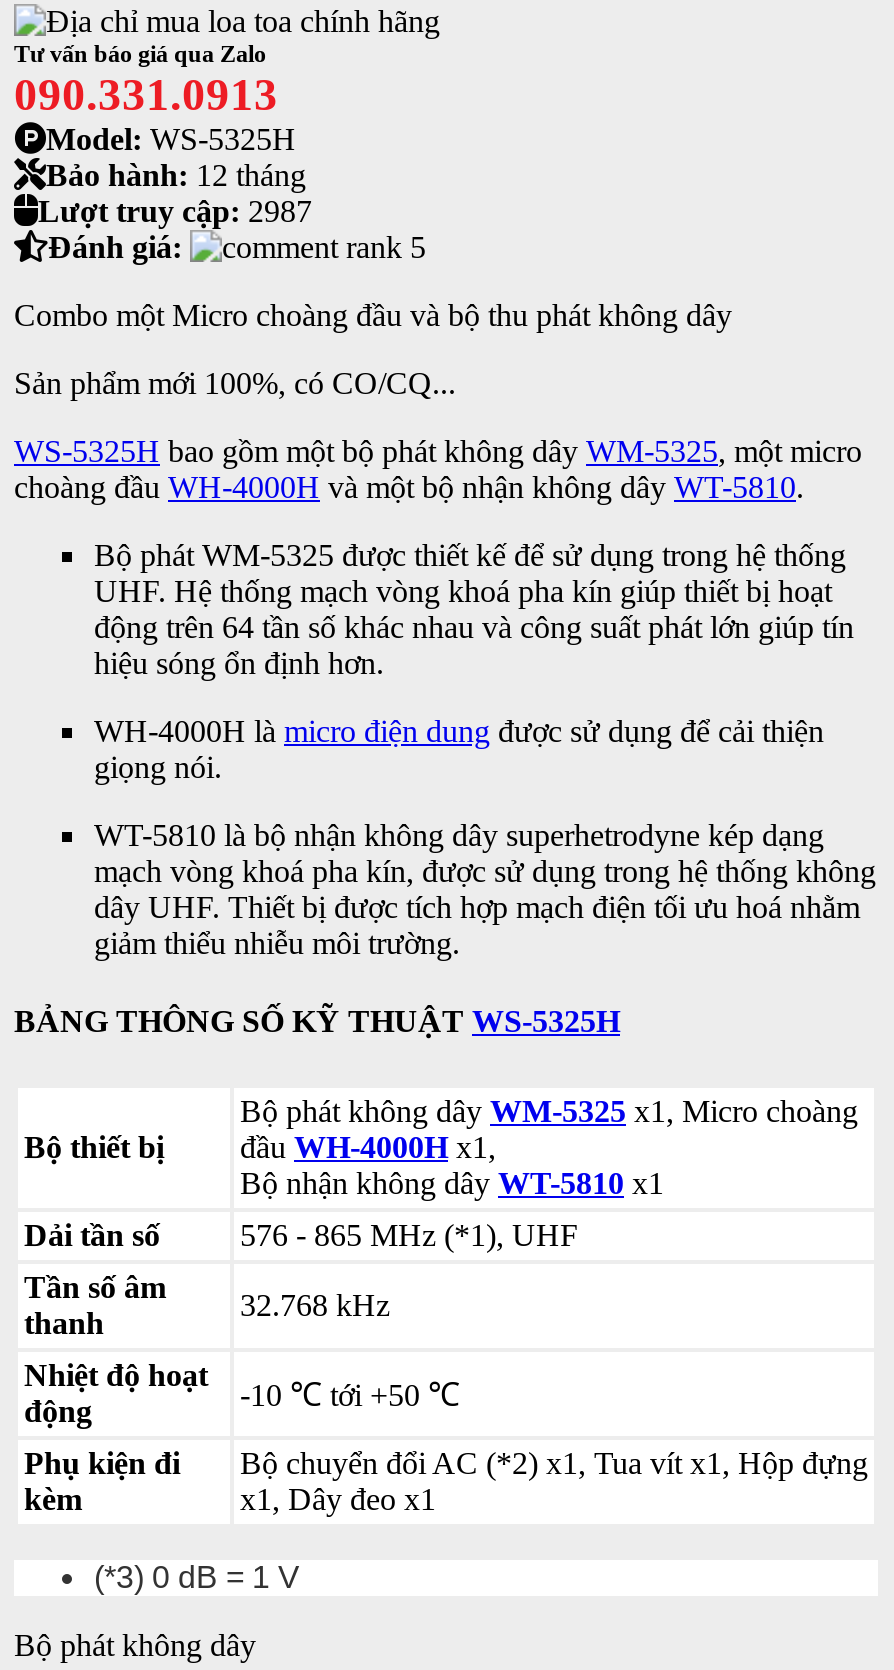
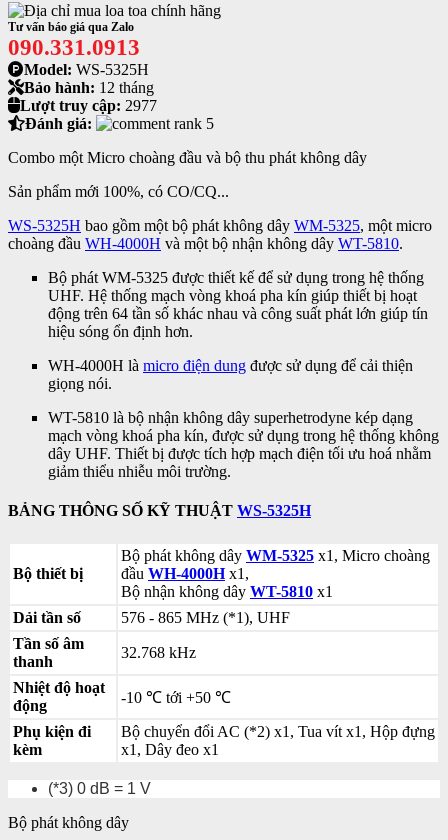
- Lượt truy cập: 2987
+ Lượt truy cập: 2977
